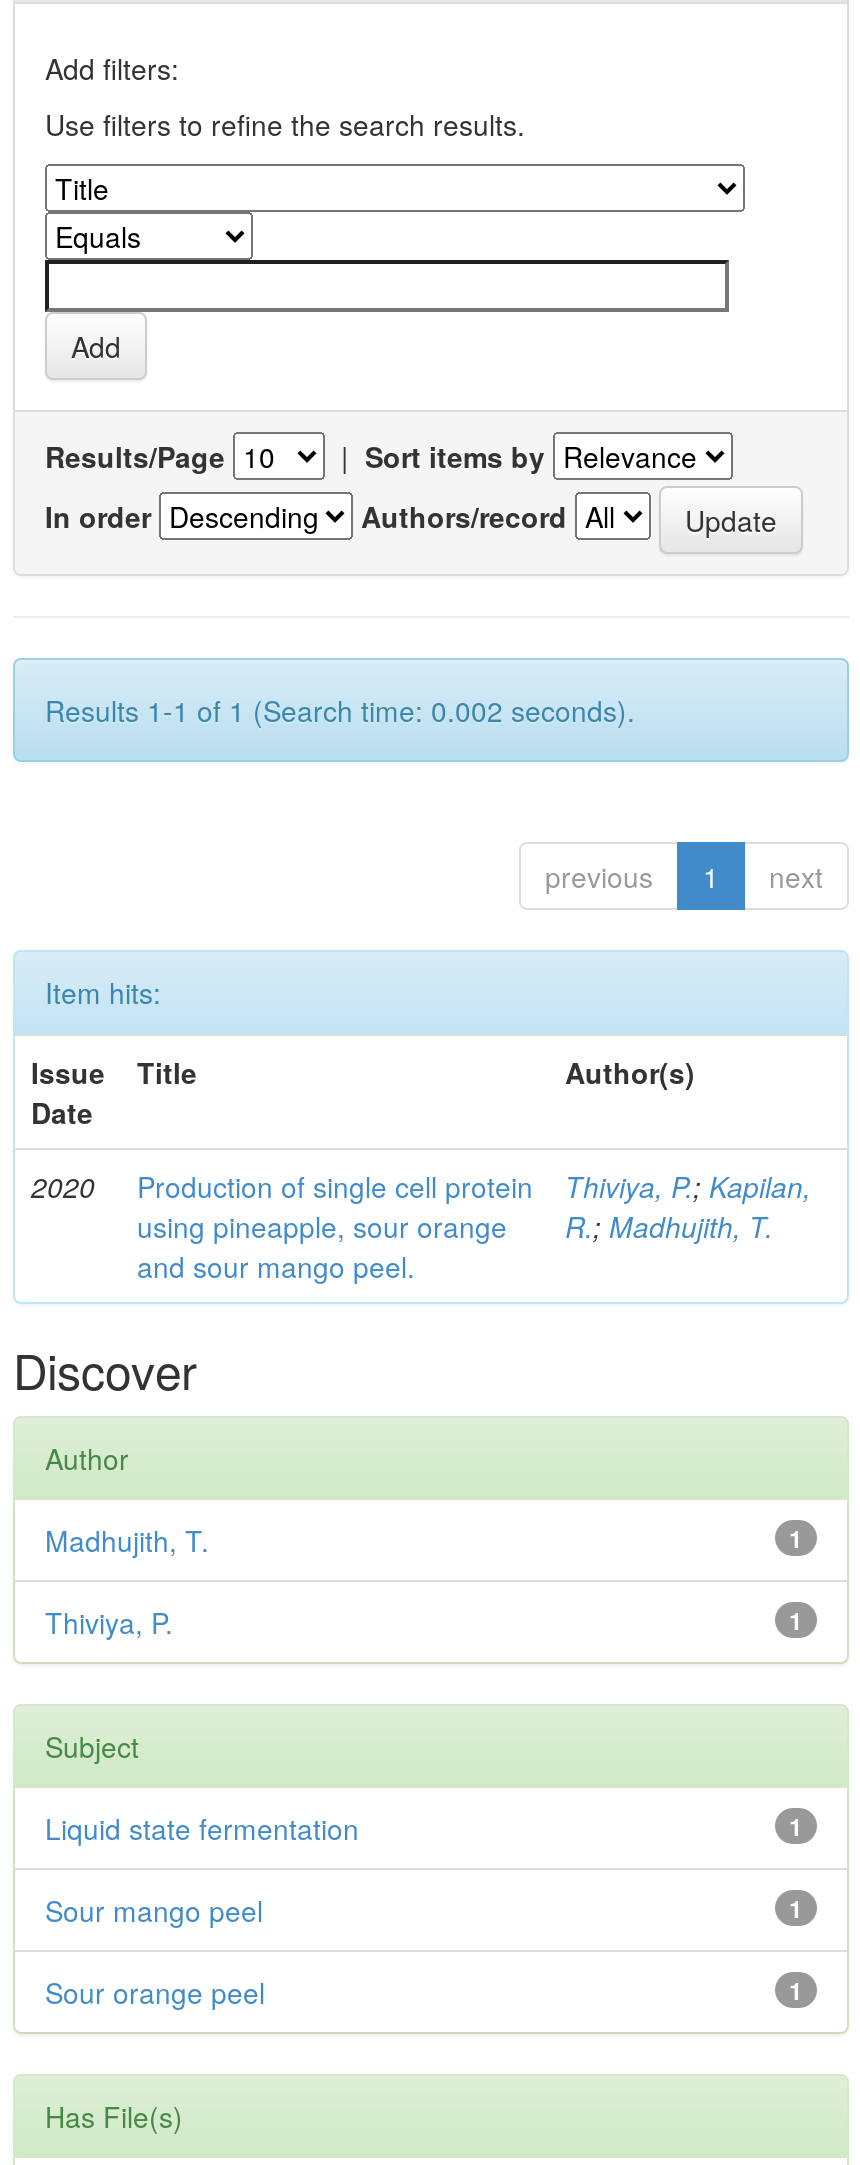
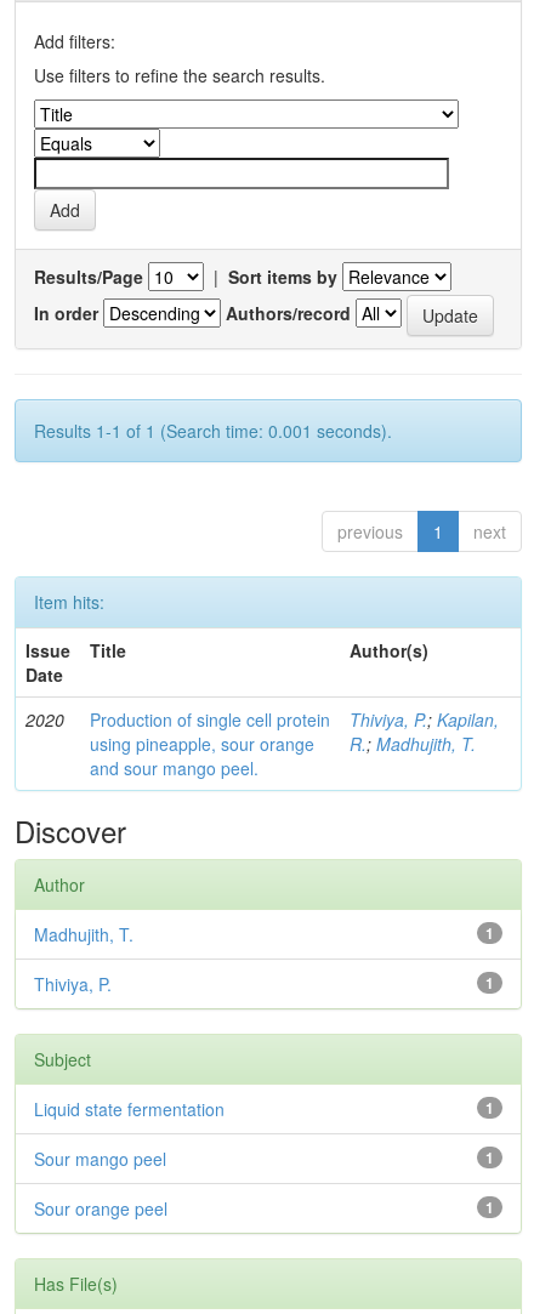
- Results 1-1 of 1 (Search time: 0.002 seconds).
+ Results 1-1 of 1 (Search time: 0.001 seconds).
